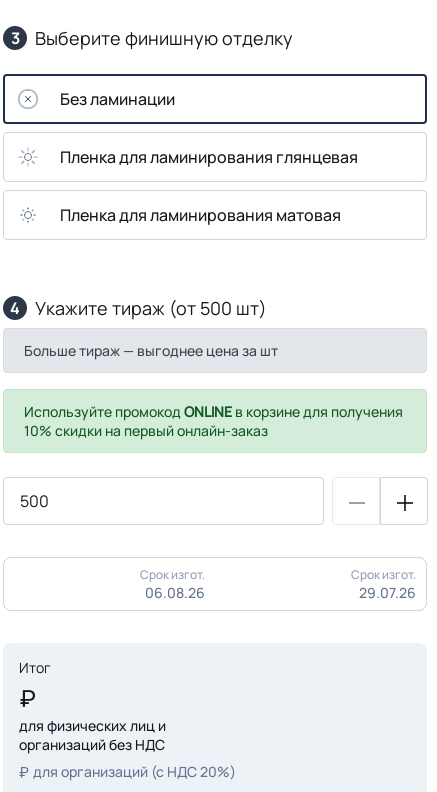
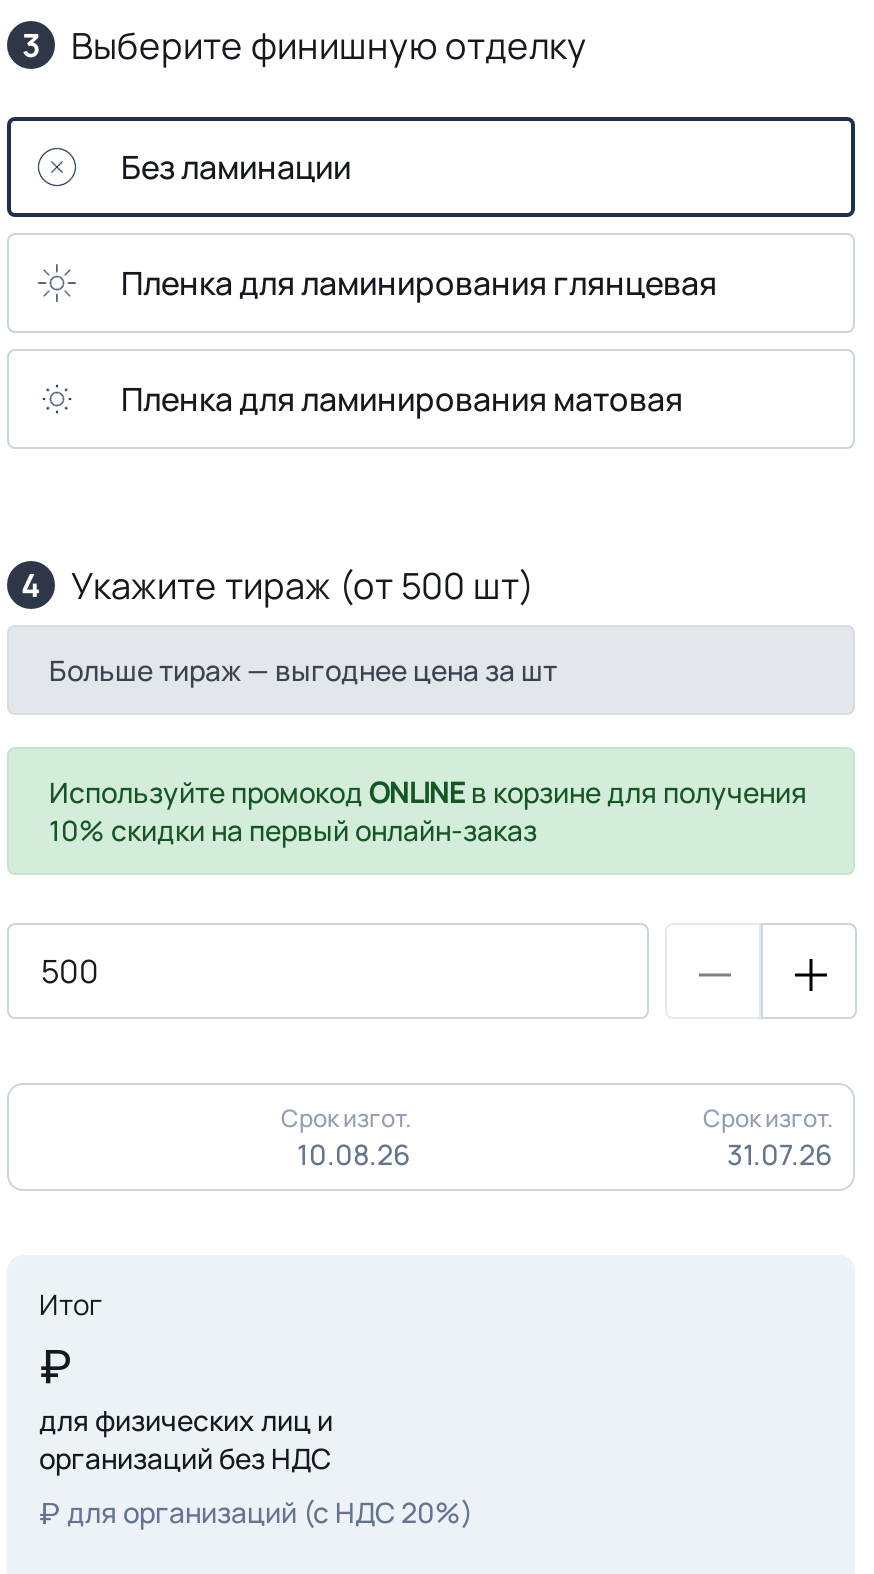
- 06.08.26
+ 10.08.26

- 29.07.26
+ 31.07.26
